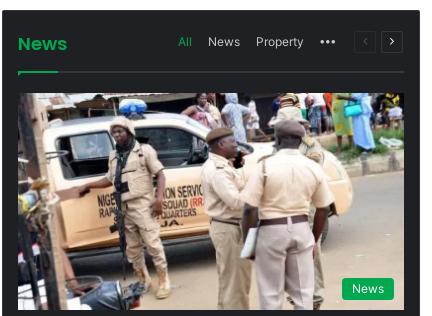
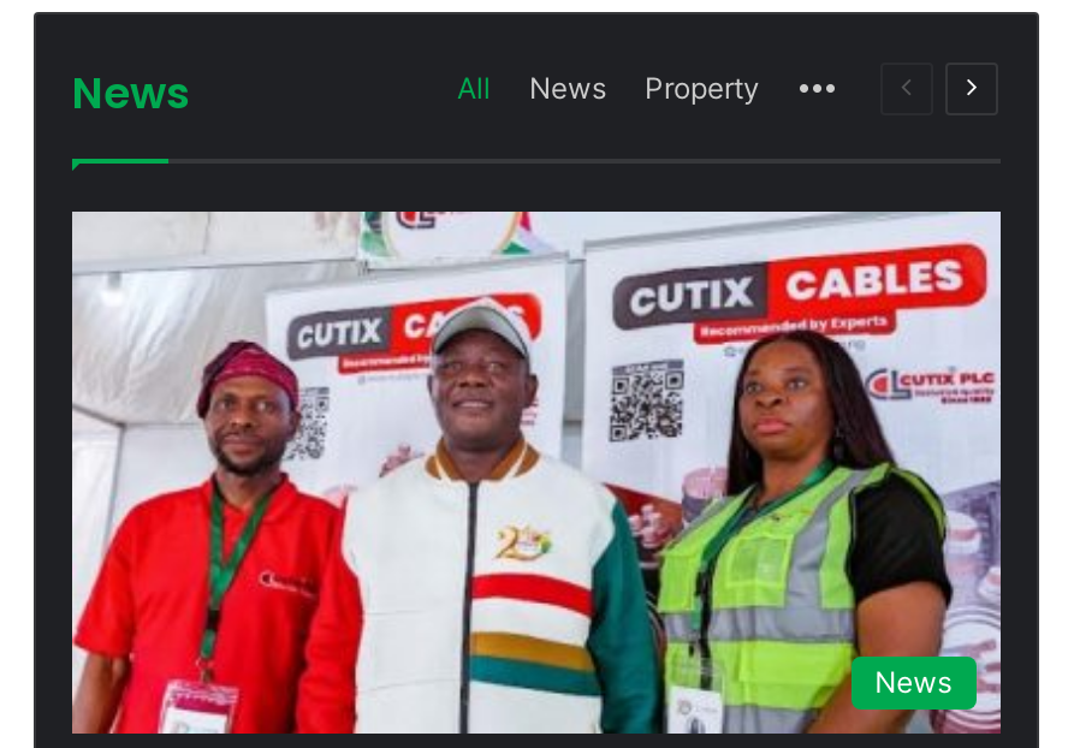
- [image]
+ [image]
